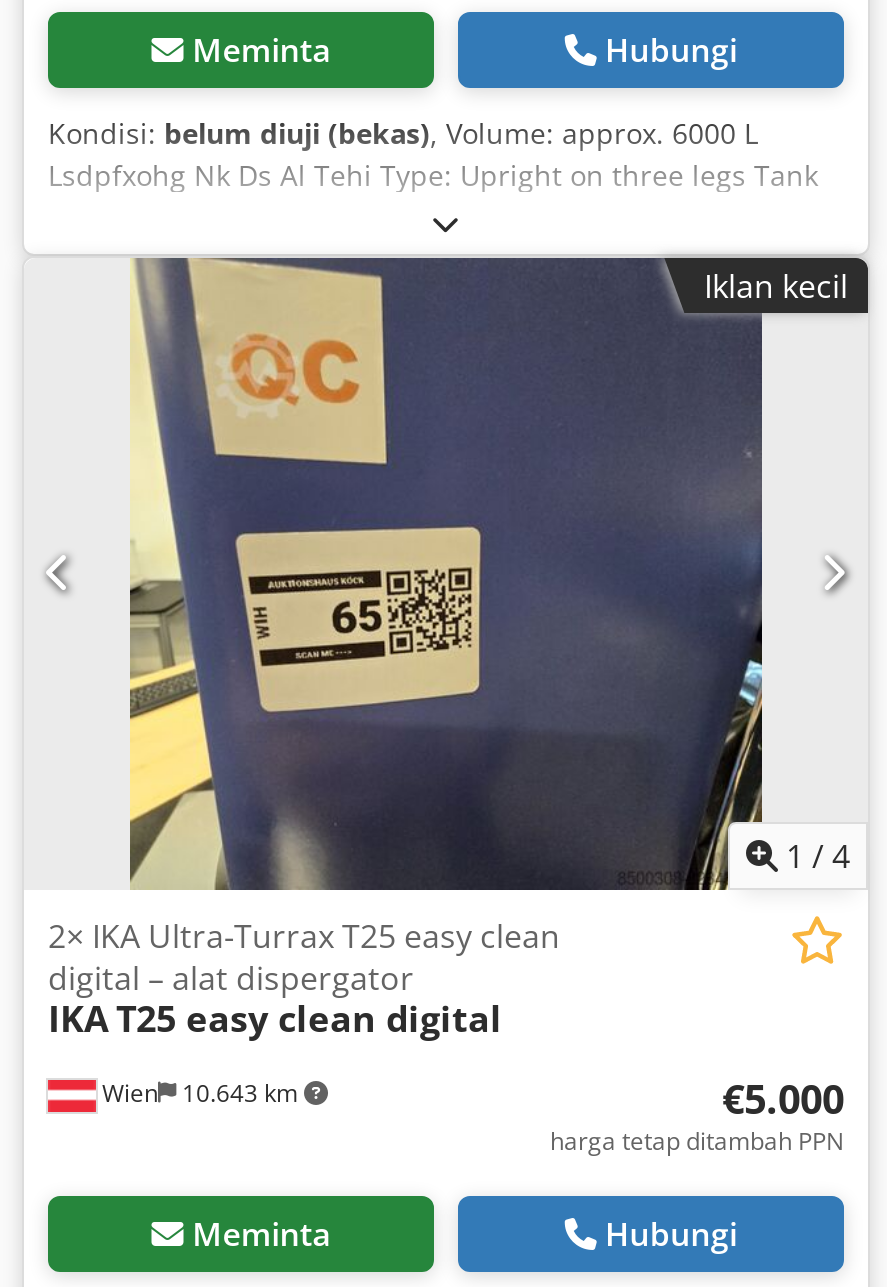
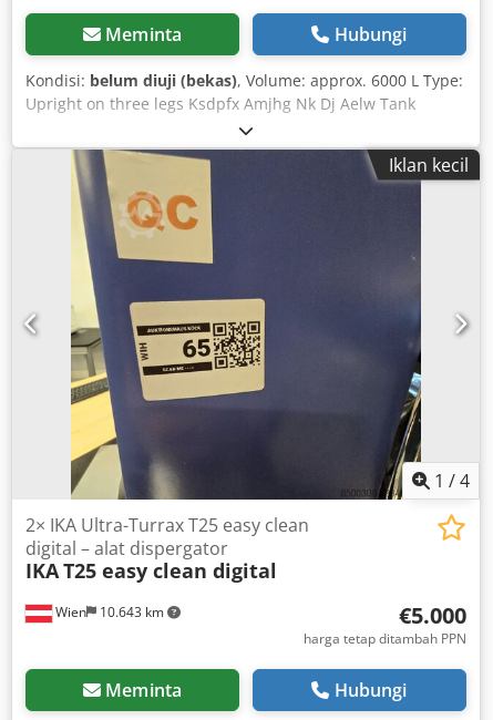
- Kondisi: belum diuji (bekas), Volume: approx. 6000 L
- Lsdpfxohg Nk Ds Al Tehi Type: Upright on three legs Tank
+ Kondisi: belum diuji (bekas), Volume: approx. 6000 L Type:
+ Upright on three legs Ksdpfx Amjhg Nk Dj Aelw Tank
